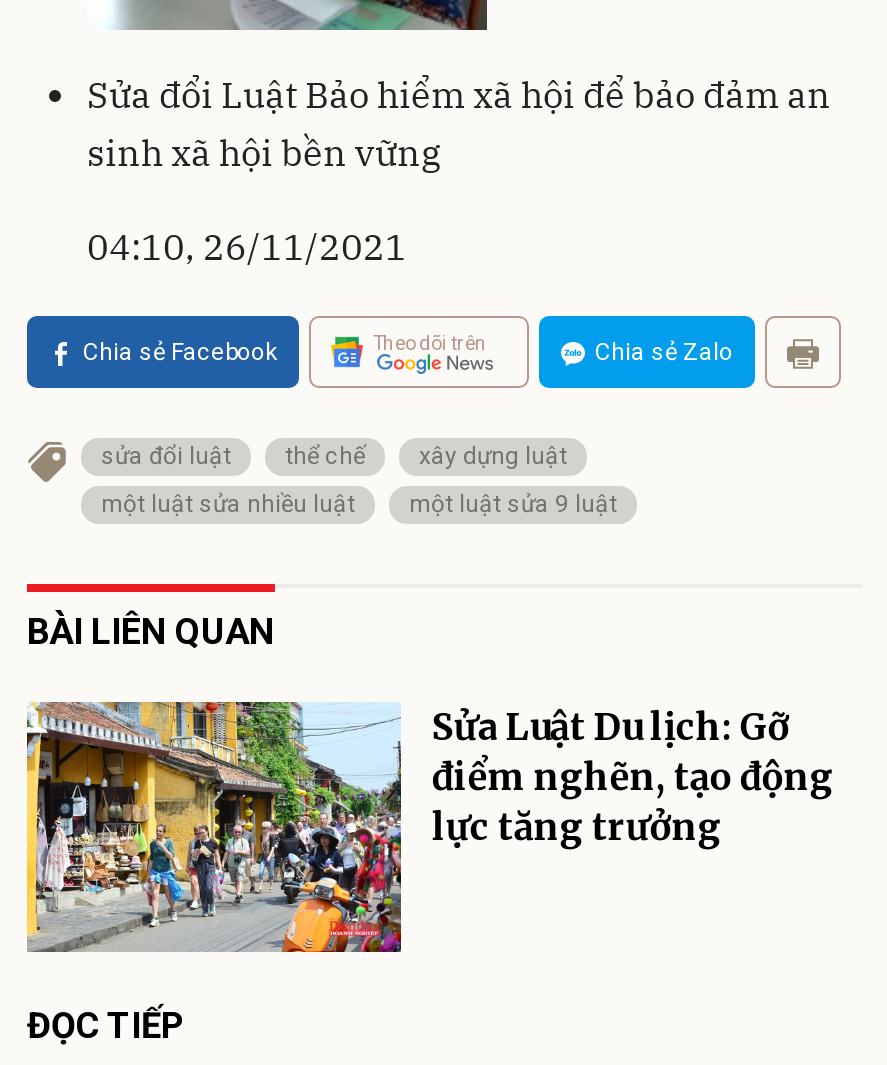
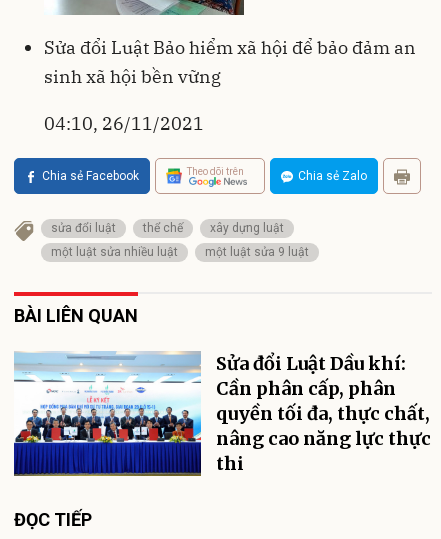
- [image]
- Sửa Luật Du lịch: Gỡ
- điểm nghẽn, tạo động
- lực tăng trưởng
+ [image]
+ Sửa đổi Luật Dầu khí:
+ Cần phân cấp, phân
+ quyền tối đa, thực chất,
+ nâng cao năng lực thực
+ thi
